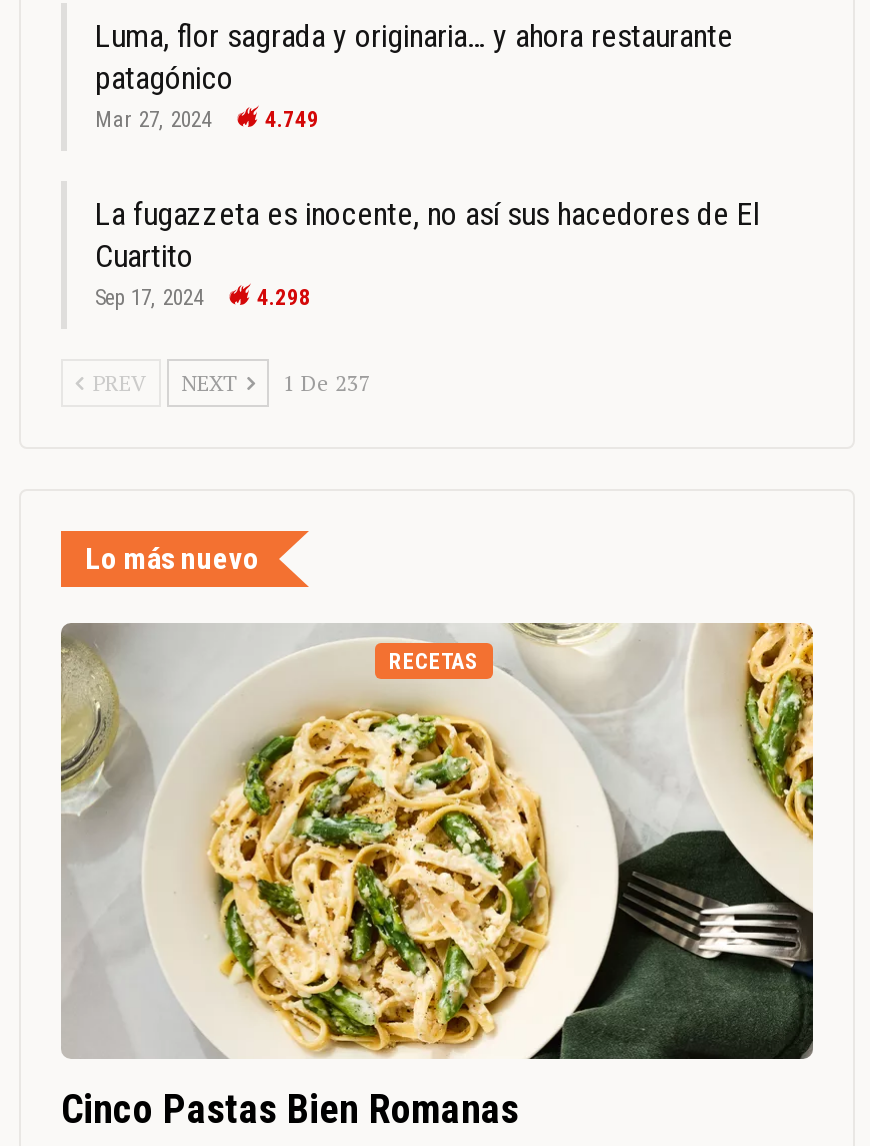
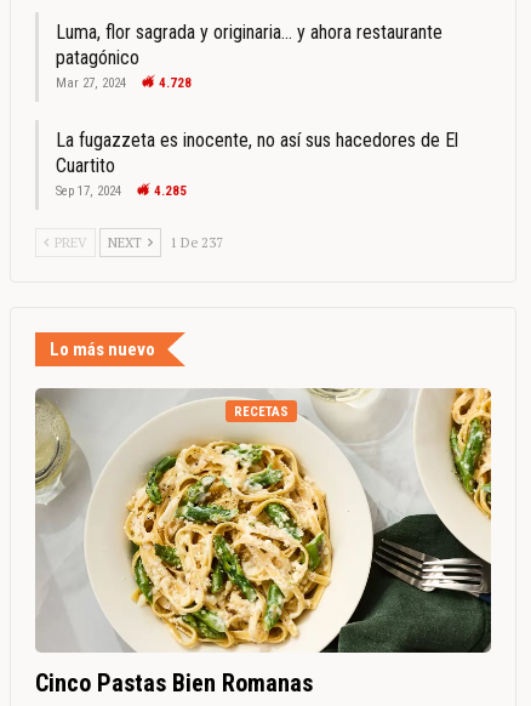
- 4.749
+ 4.728

- 4.298
+ 4.285
